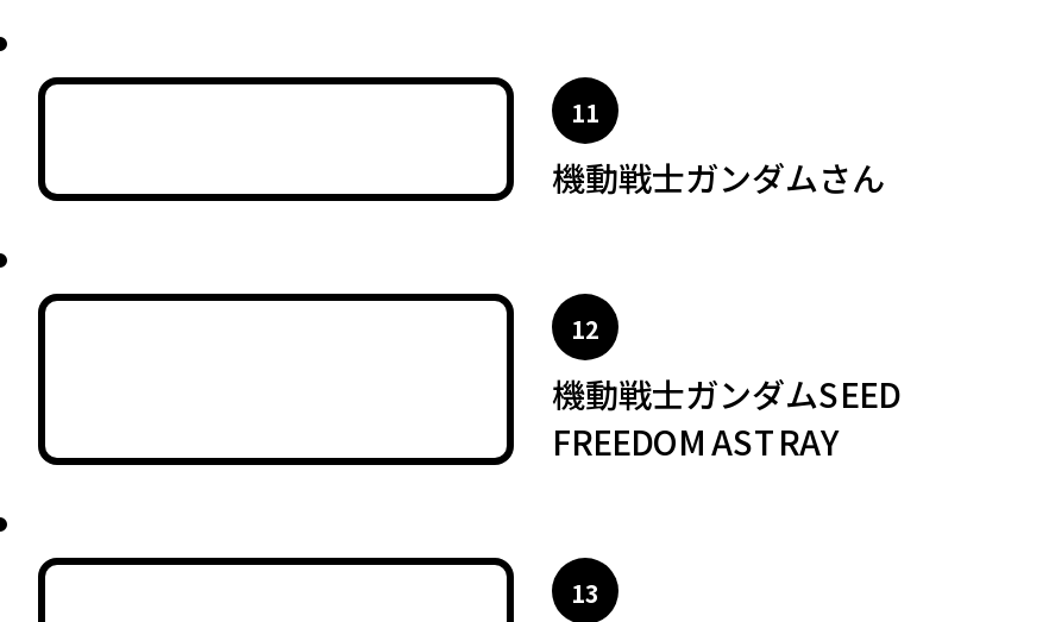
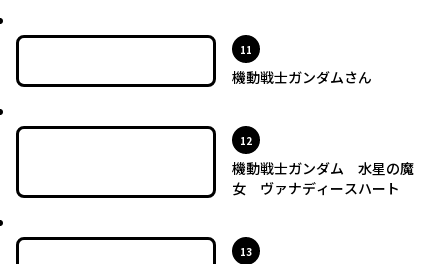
- 機動戦士ガンダムSEED
- FREEDOM ASTRAY
+ 機動戦士ガンダム 水星の魔
+ 女 ヴァナディースハート
